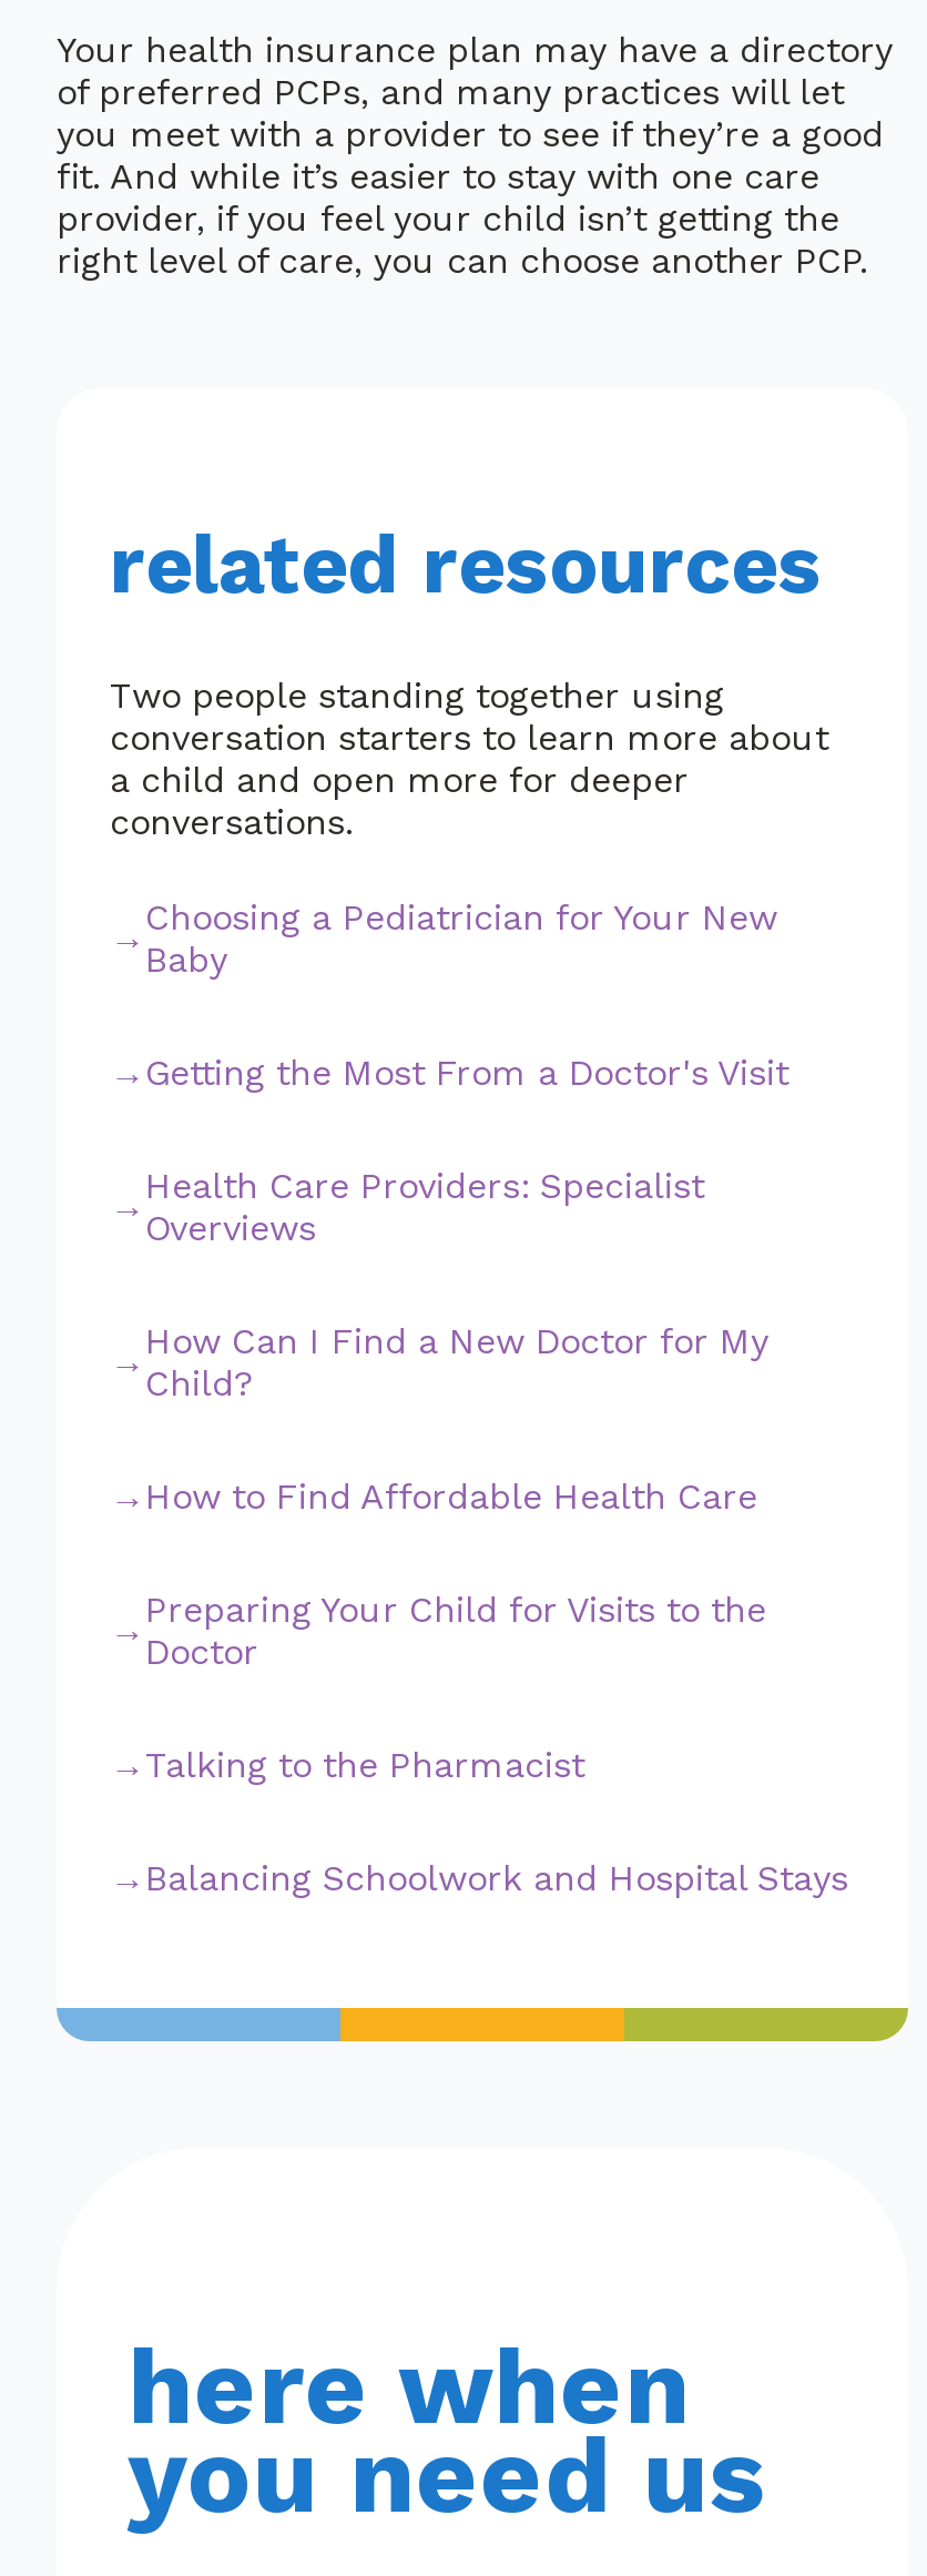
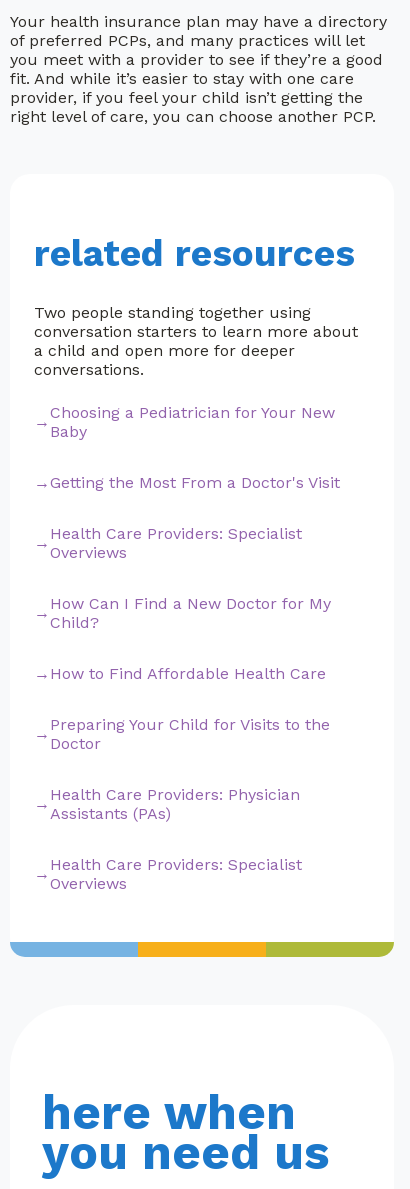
- Talking to the Pharmacist
+ Health Care Providers: Physician
+ Assistants (PAs)

- Balancing Schoolwork and Hospital Stays
+ Health Care Providers: Specialist
+ Overviews
